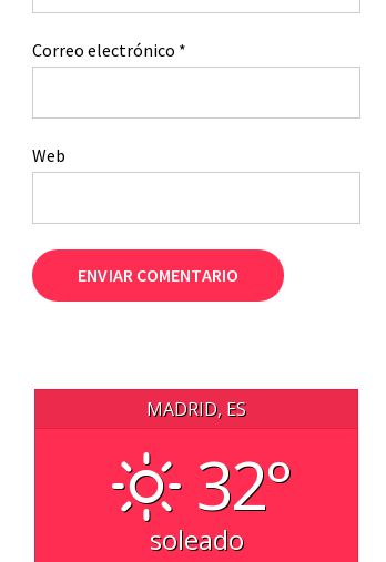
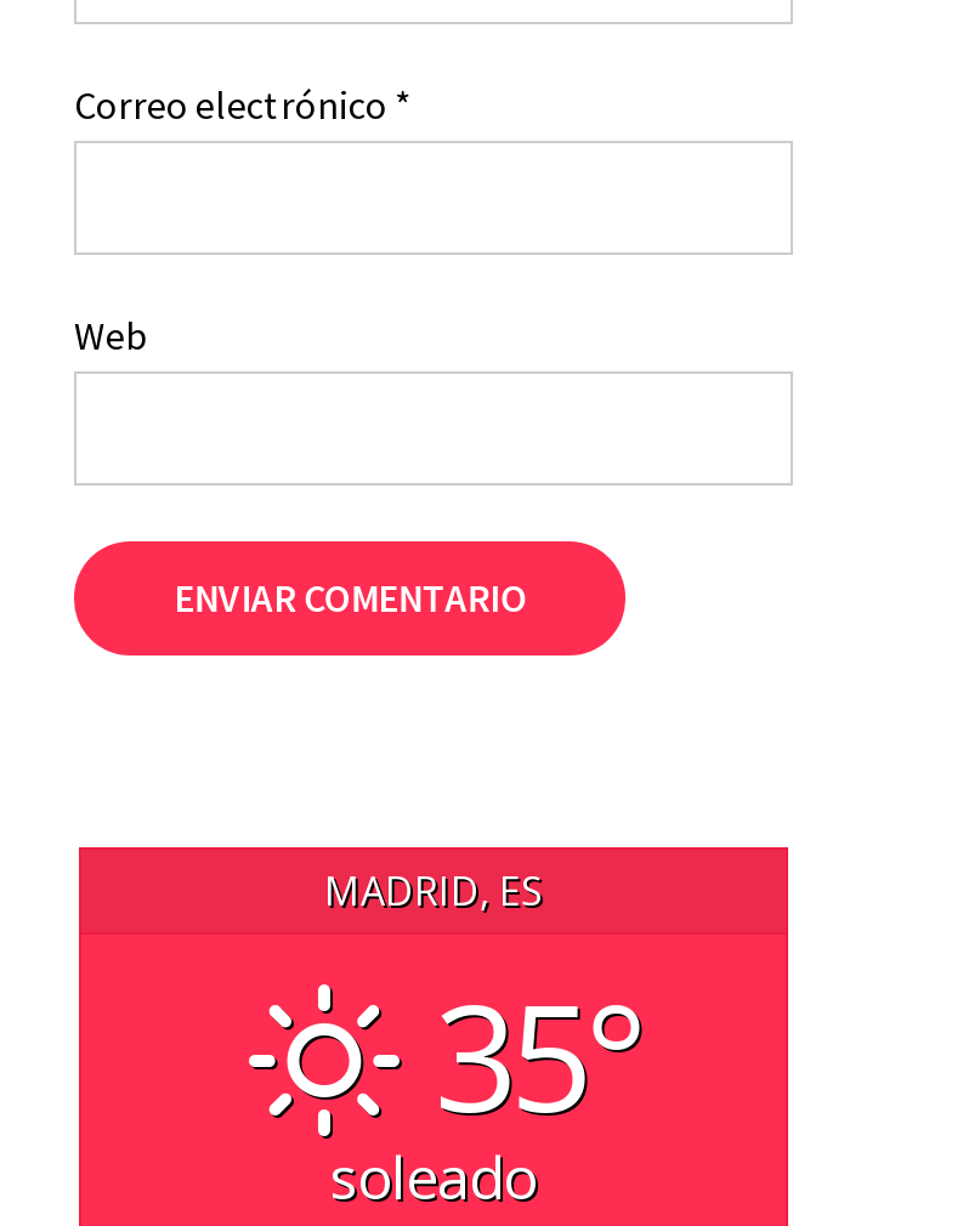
- 32°
+ 35°
